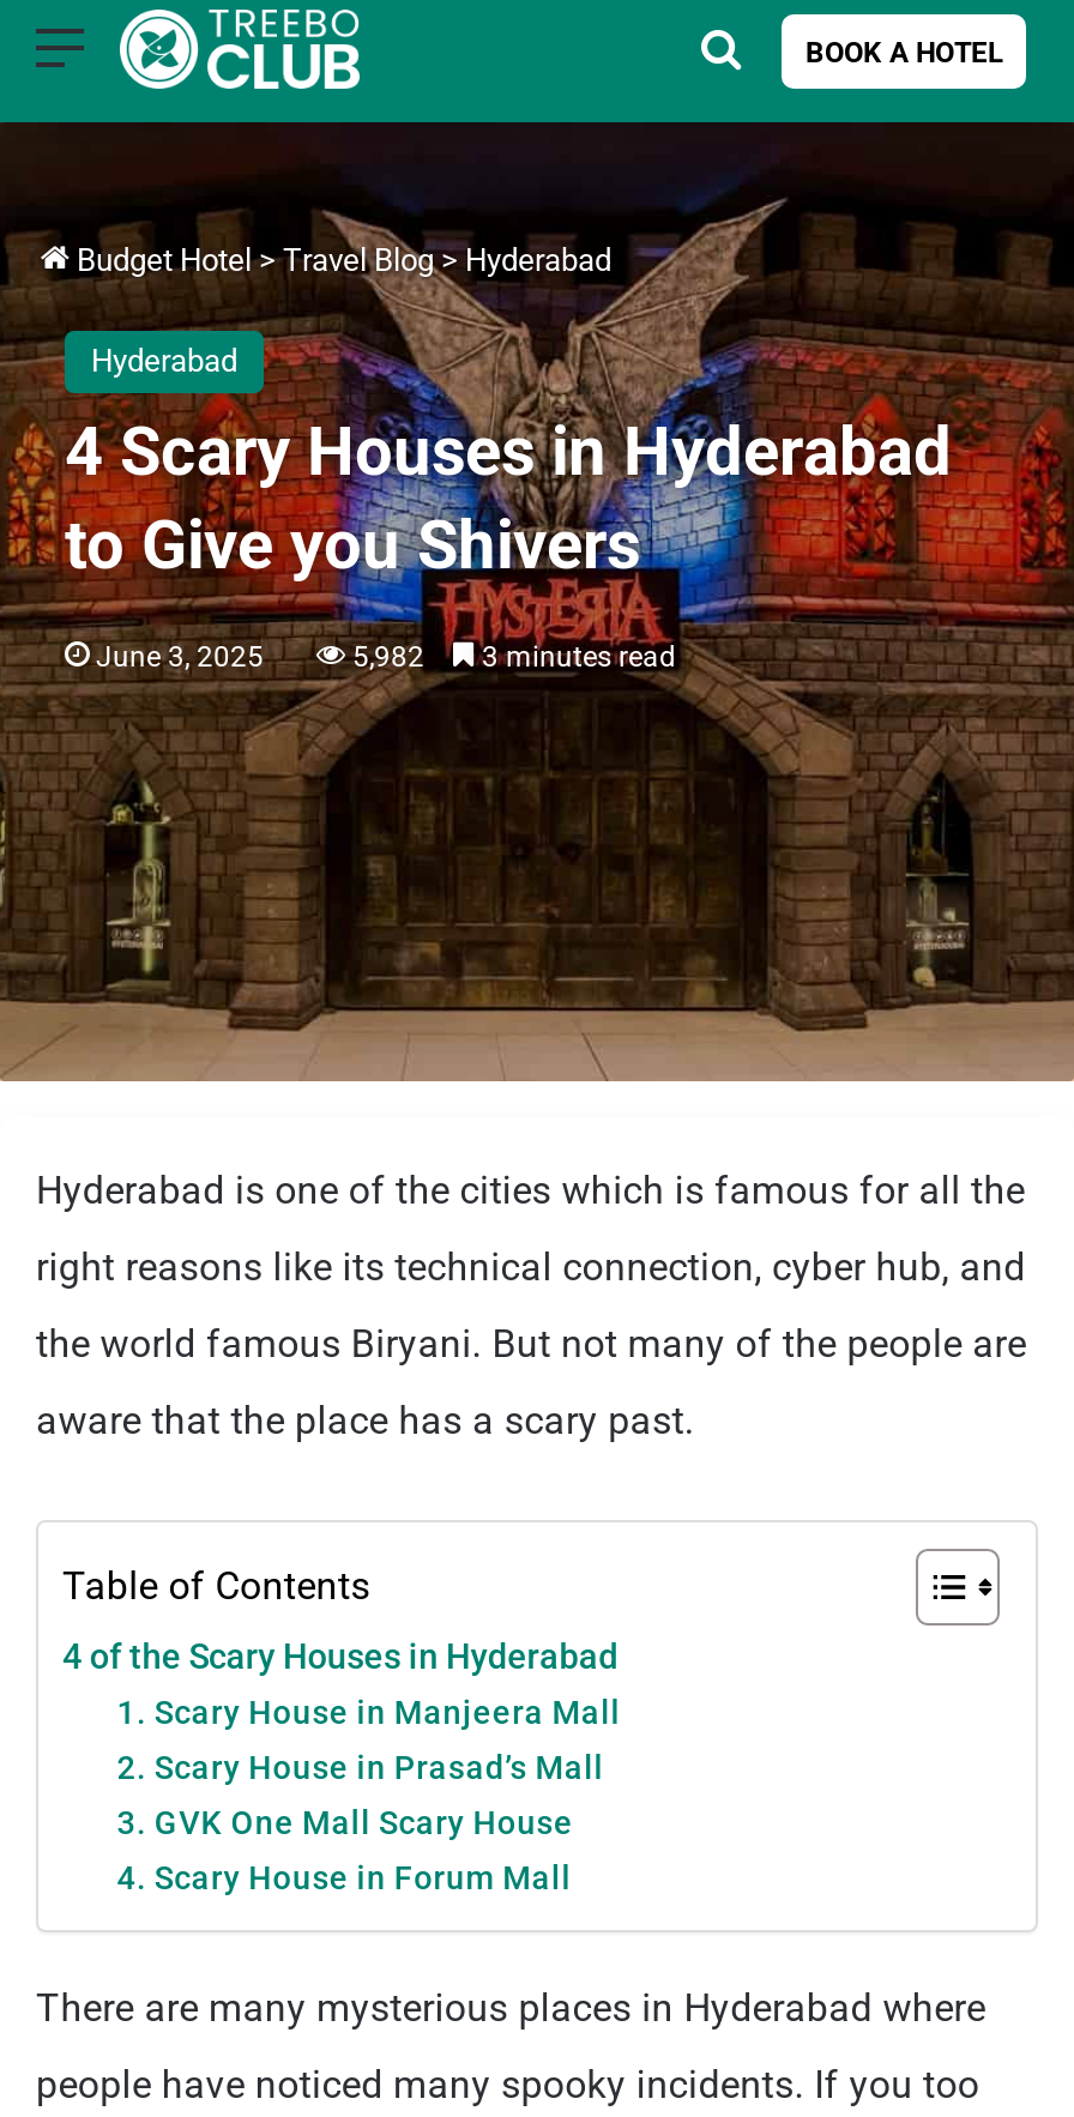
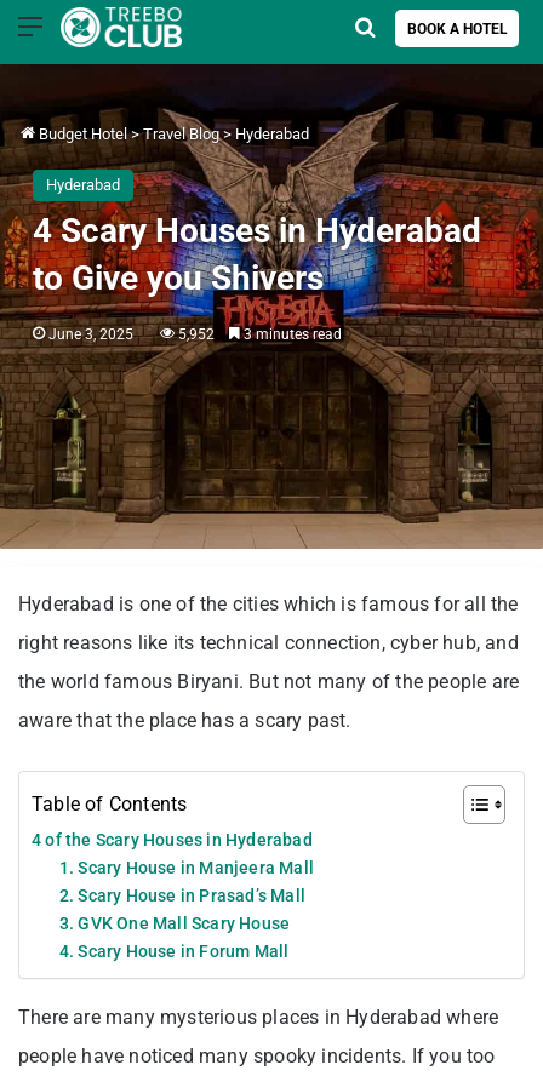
- 5,982 3 minutes read
+ 5,952 3 minutes read
